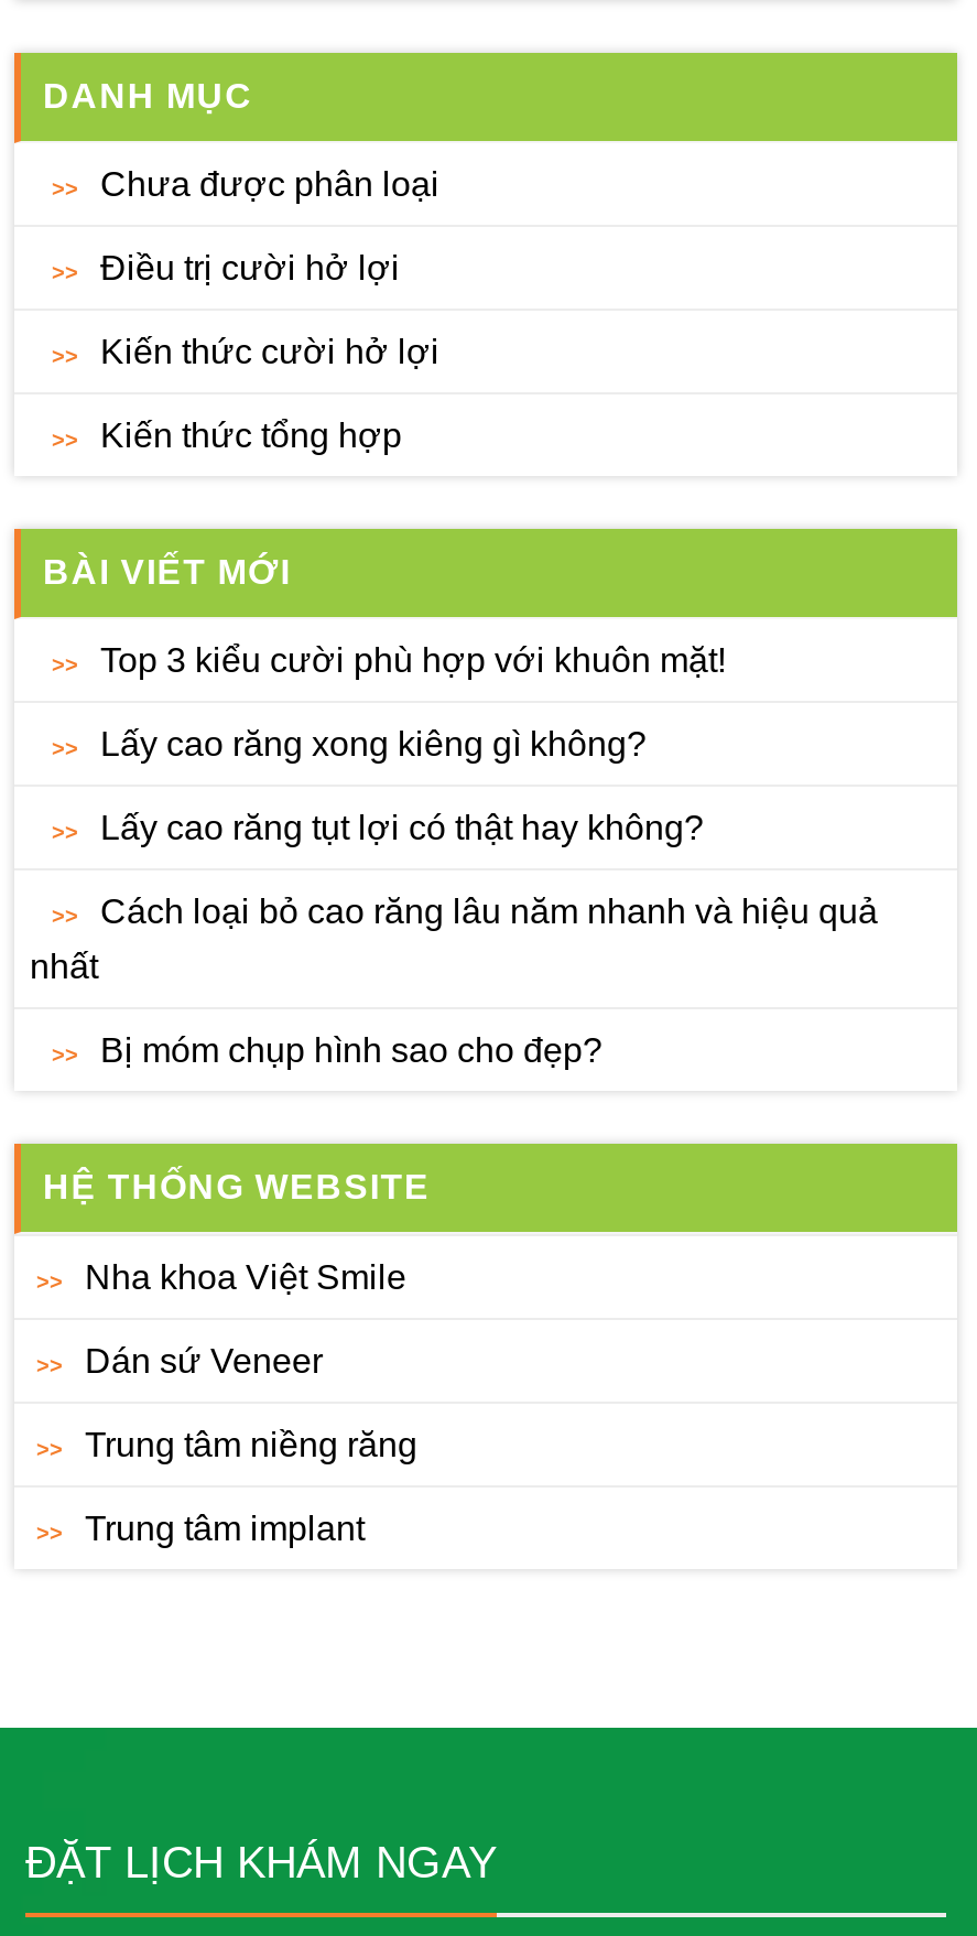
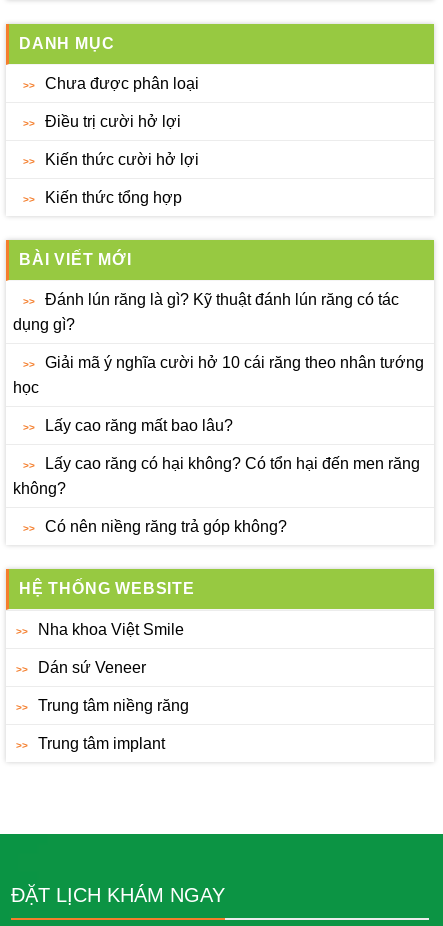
- Top 3 kiểu cười phù hợp với khuôn mặt!
- Lấy cao răng xong kiêng gì không?
- Lấy cao răng tụt lợi có thật hay không?
- Cách loại bỏ cao răng lâu năm nhanh và hiệu quả
- nhất
- Bị móm chụp hình sao cho đẹp?
+ Đánh lún răng là gì? Kỹ thuật đánh lún răng có tác
+ dụng gì?
+ Giải mã ý nghĩa cười hở 10 cái răng theo nhân tướng
+ học
+ Lấy cao răng mất bao lâu?
+ Lấy cao răng có hại không? Có tổn hại đến men răng
+ không?
+ Có nên niềng răng trả góp không?
